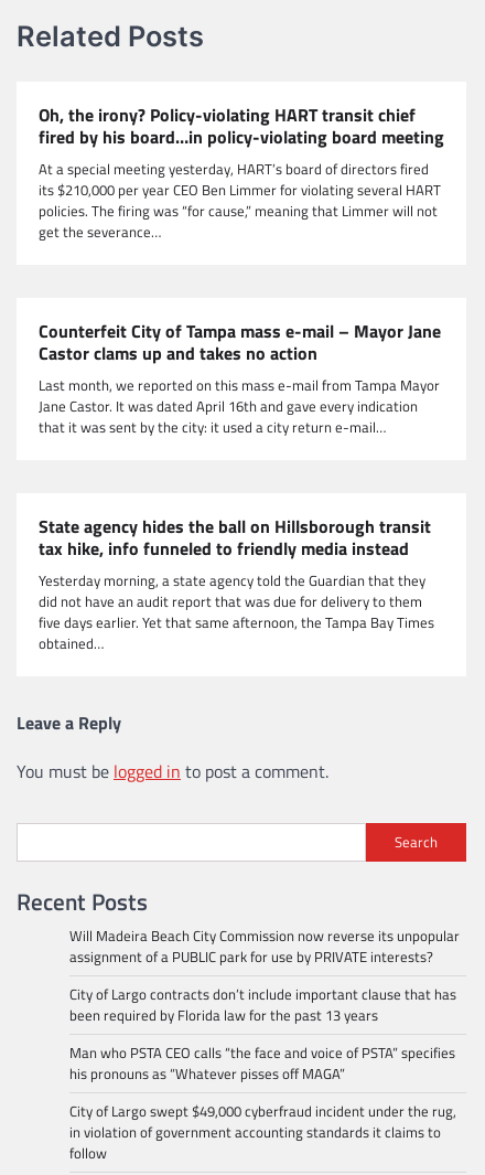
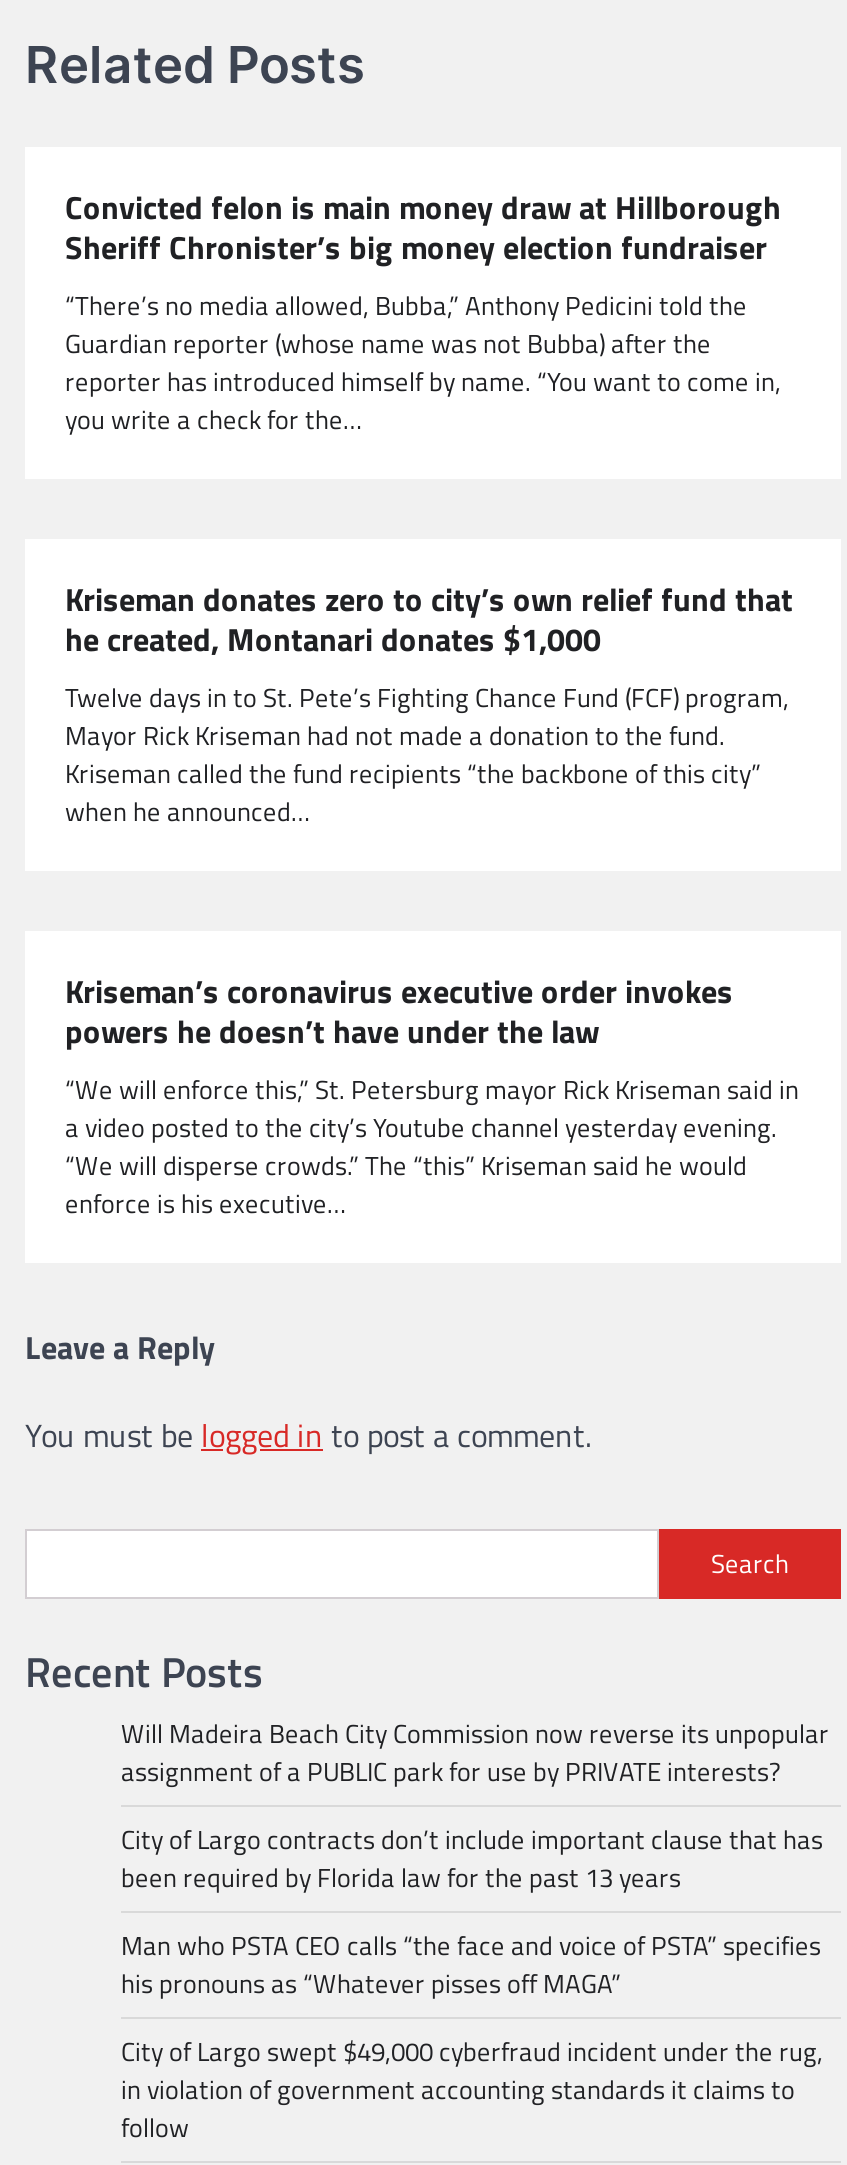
- Oh, the irony? Policy-violating HART transit chief
- fired by his board…in policy-violating board meeting
- At a special meeting yesterday, HART’s board of directors fired
- its $210,000 per year CEO Ben Limmer for violating several HART
- policies. The firing was “for cause,” meaning that Limmer will not
- get the severance…
+ Convicted felon is main money draw at Hillborough
+ Sheriff Chronister’s big money election fundraiser
+ “There’s no media allowed, Bubba,” Anthony Pedicini told the
+ Guardian reporter (whose name was not Bubba) after the
+ reporter has introduced himself by name. “You want to come in,
+ you write a check for the…

- Counterfeit City of Tampa mass e-mail – Mayor Jane
- Castor clams up and takes no action
- Last month, we reported on this mass e-mail from Tampa Mayor
- Jane Castor. It was dated April 16th and gave every indication
- that it was sent by the city: it used a city return e-mail…
+ Kriseman donates zero to city’s own relief fund that
+ he created, Montanari donates $1,000
+ Twelve days in to St. Pete’s Fighting Chance Fund (FCF) program,
+ Mayor Rick Kriseman had not made a donation to the fund.
+ Kriseman called the fund recipients “the backbone of this city”
+ when he announced…

- State agency hides the ball on Hillsborough transit
- tax hike, info funneled to friendly media instead
- Yesterday morning, a state agency told the Guardian that they
- did not have an audit report that was due for delivery to them
- five days earlier. Yet that same afternoon, the Tampa Bay Times
- obtained…
+ Kriseman’s coronavirus executive order invokes
+ powers he doesn’t have under the law
+ “We will enforce this,” St. Petersburg mayor Rick Kriseman said in
+ a video posted to the city’s Youtube channel yesterday evening.
+ “We will disperse crowds.” The “this” Kriseman said he would
+ enforce is his executive…
